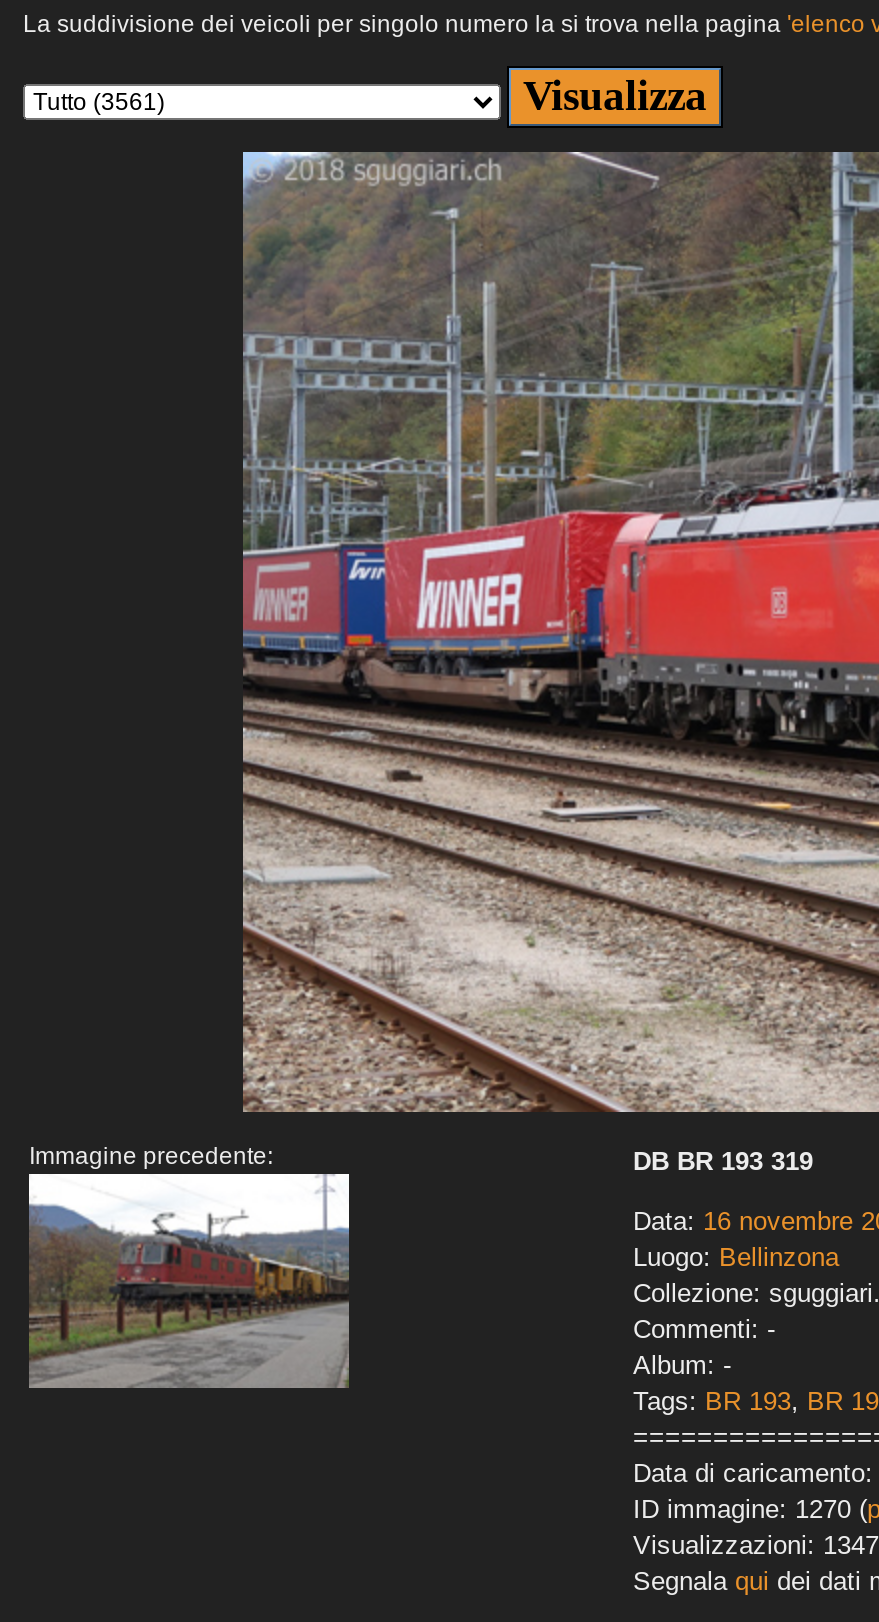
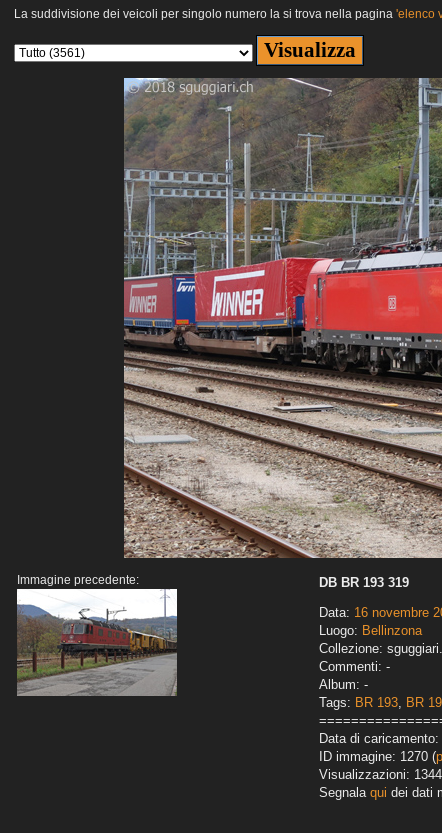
- Visualizzazioni: 1347
+ Visualizzazioni: 1344
